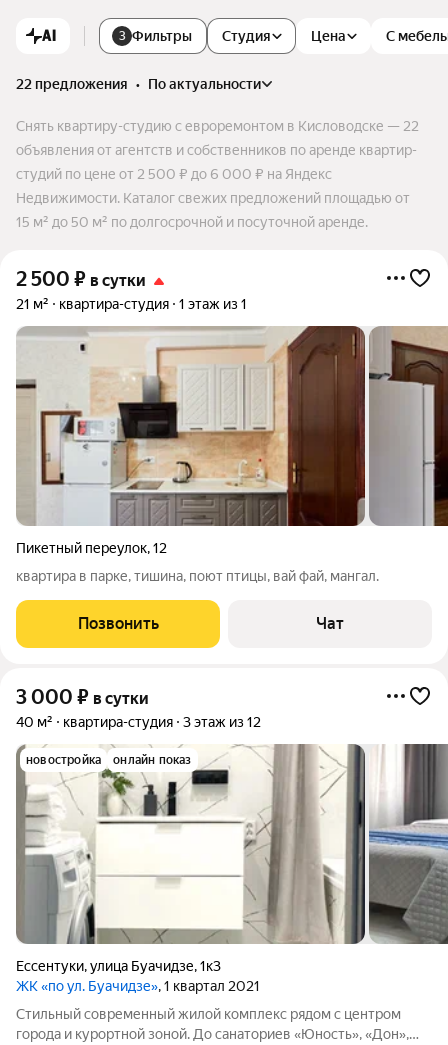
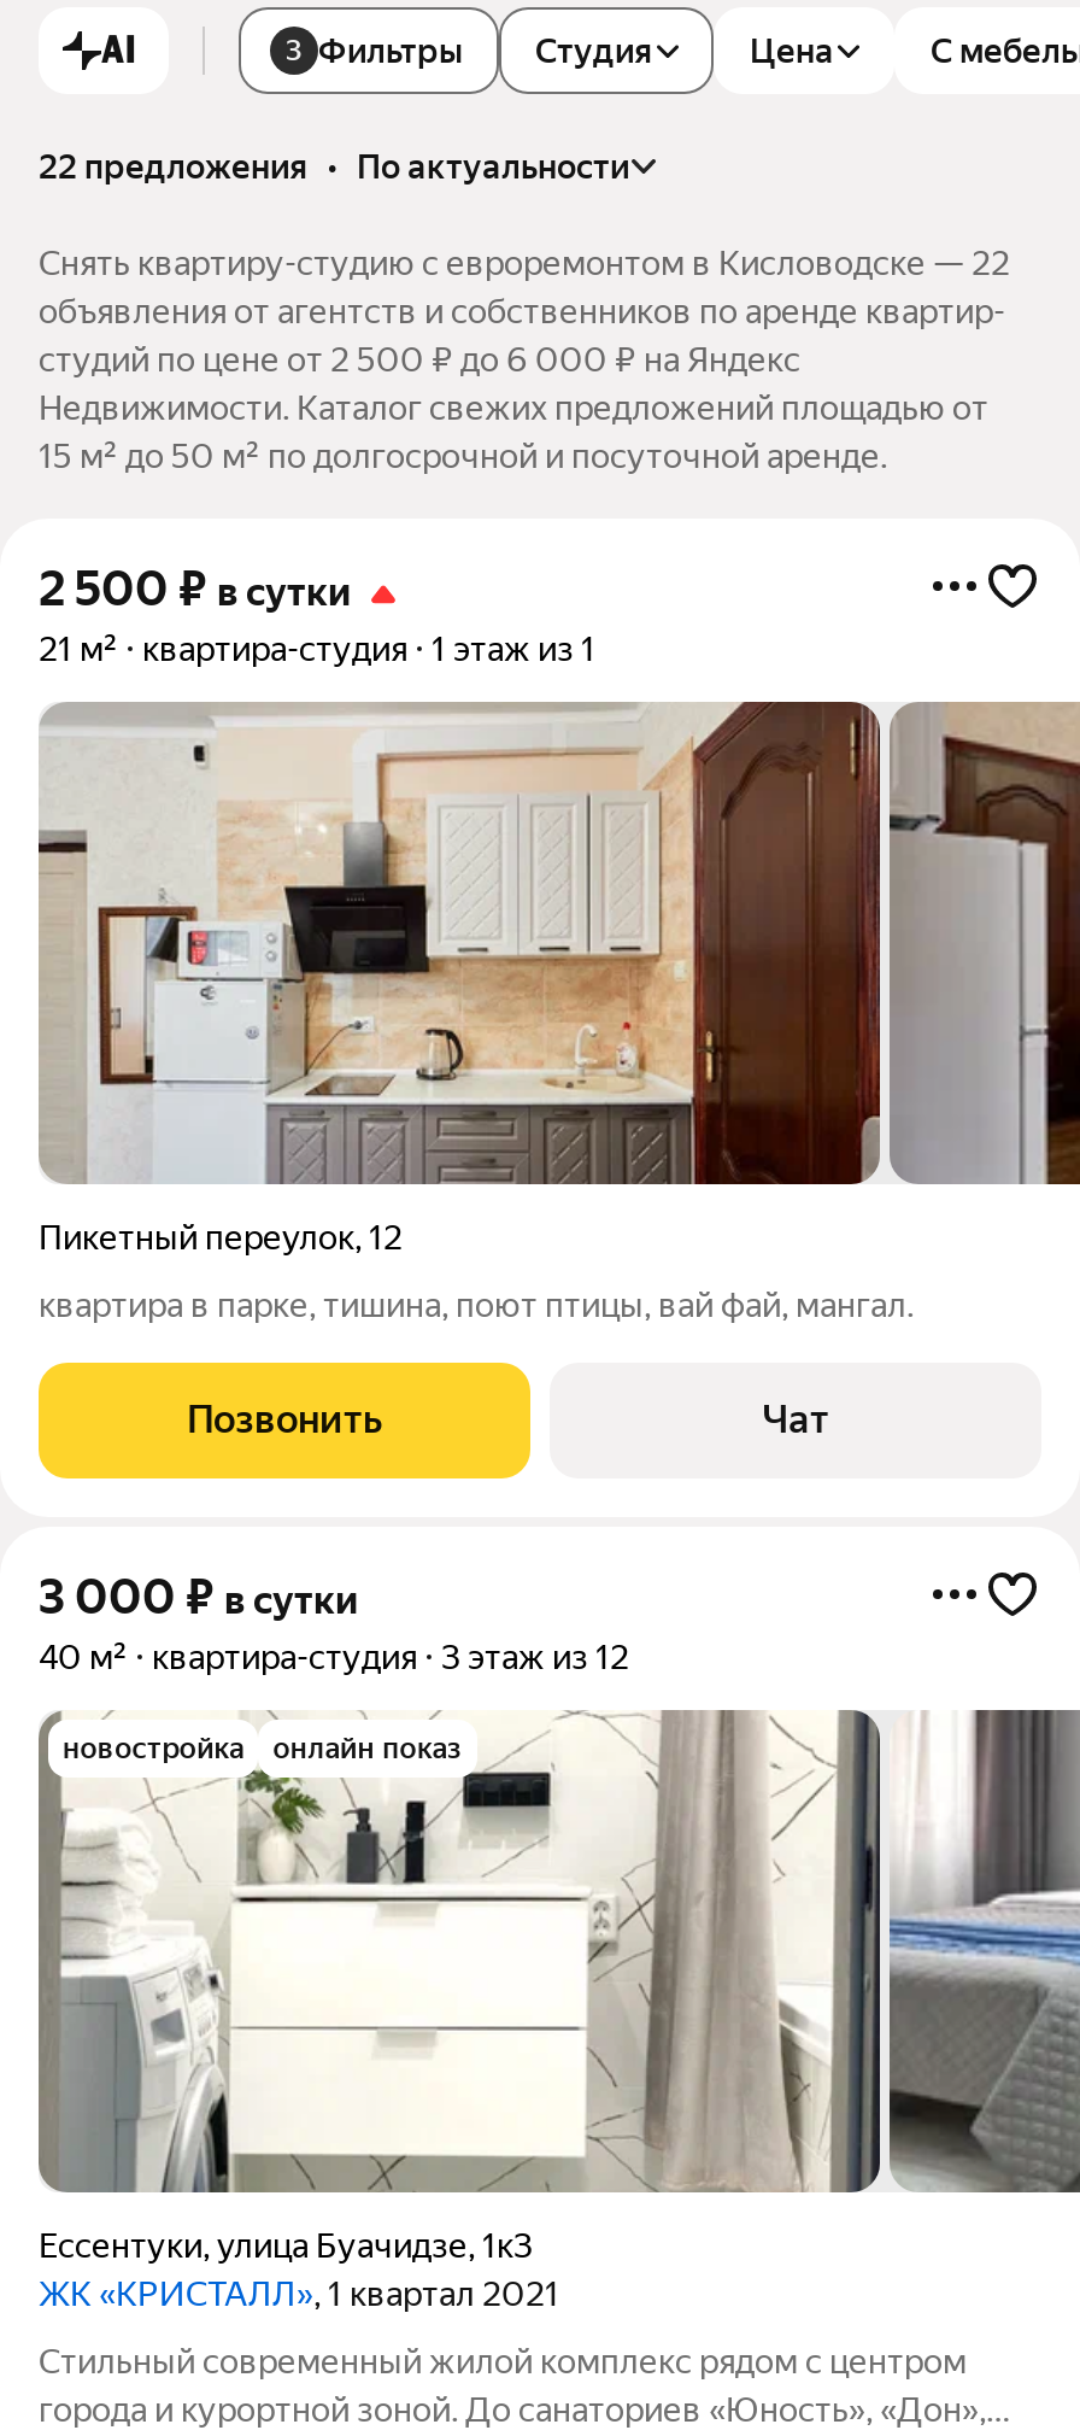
- ЖК «по ул. Буачидзе», 1 квартал 2021
+ ЖК «КРИСТАЛЛ», 1 квартал 2021
